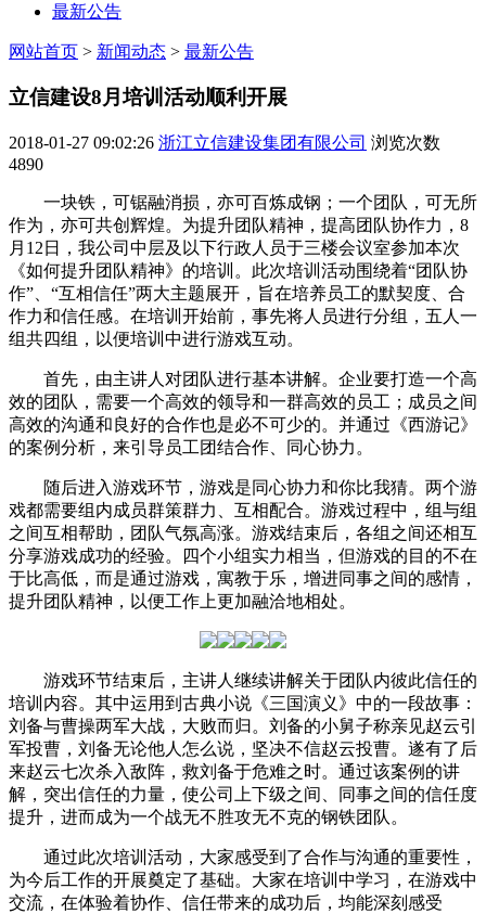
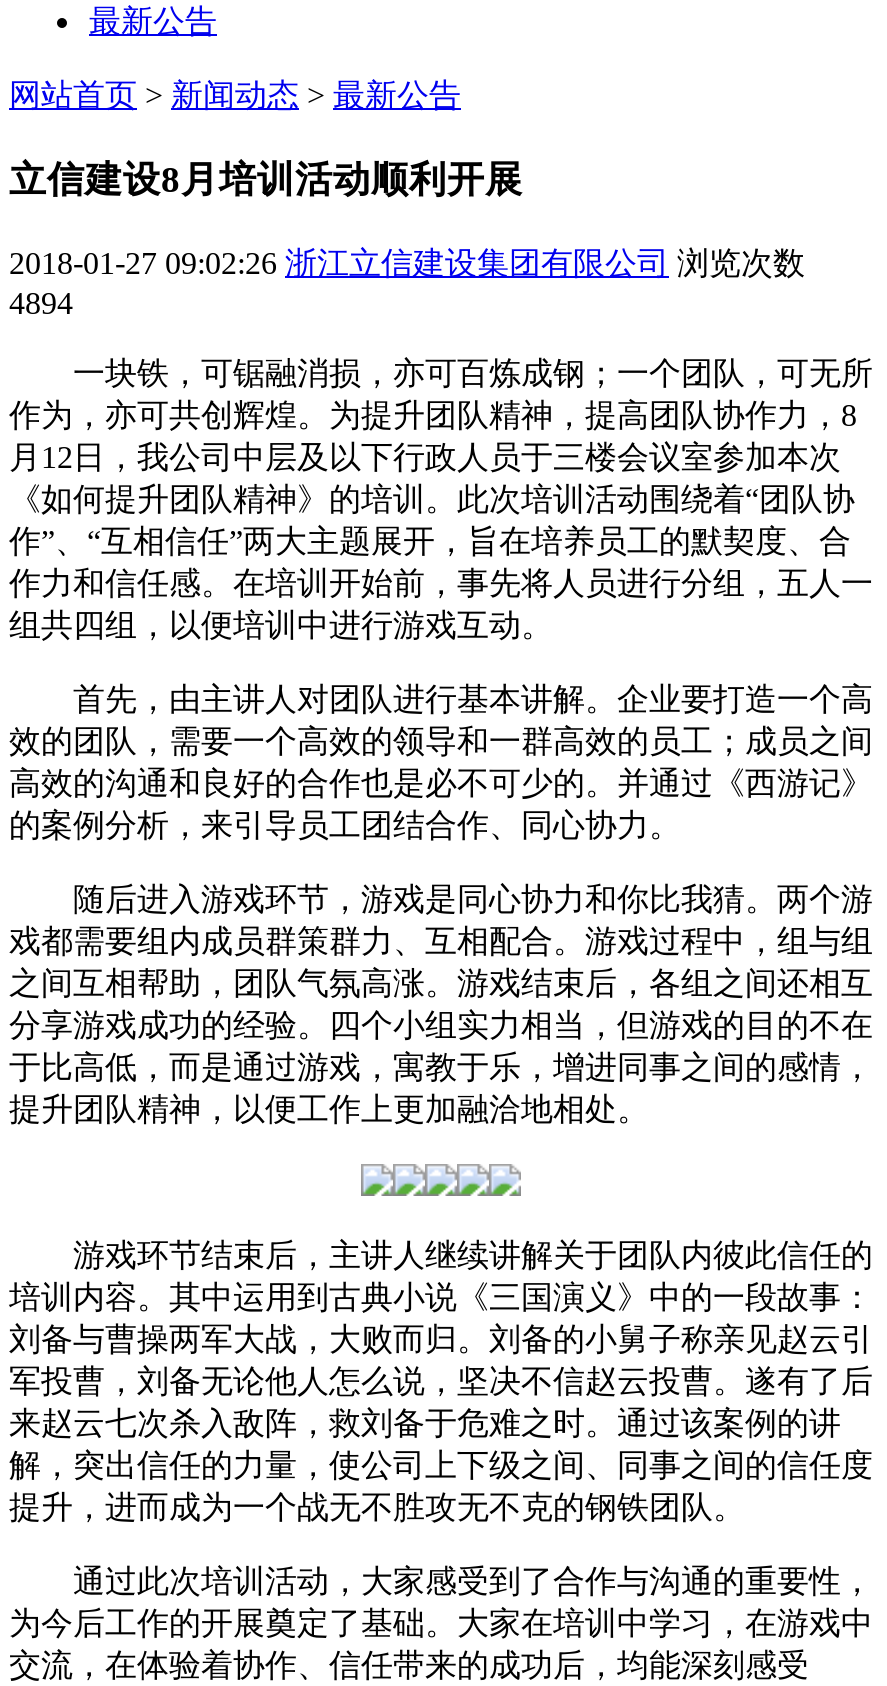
- 4890
+ 4894
